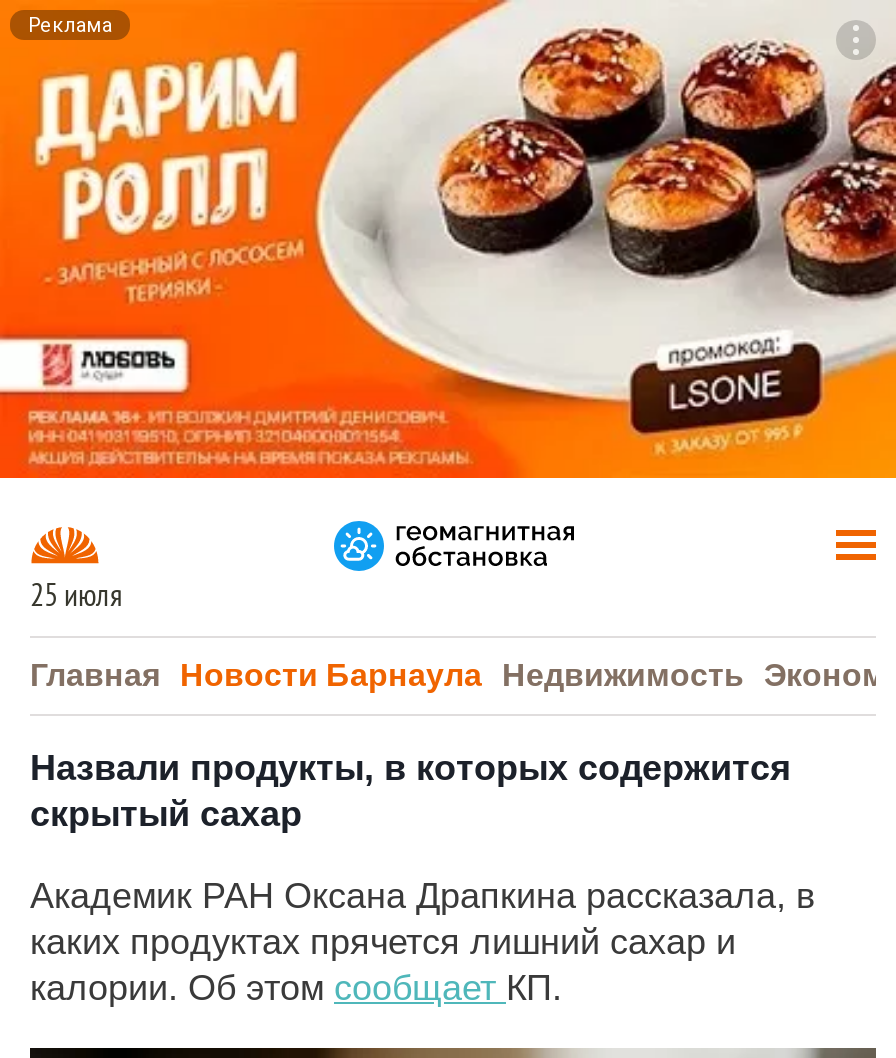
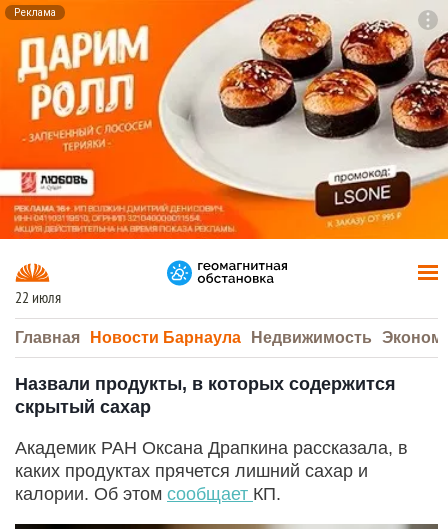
- 25 июля
+ 22 июля
